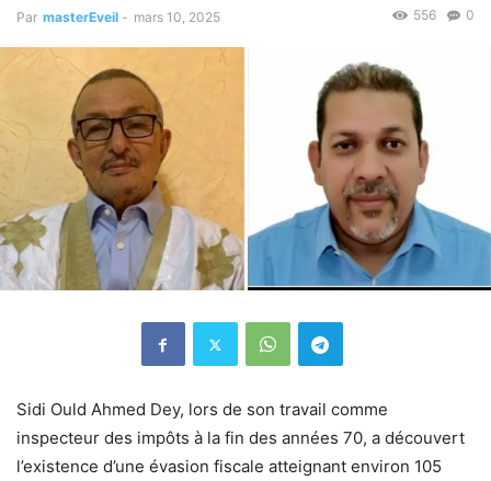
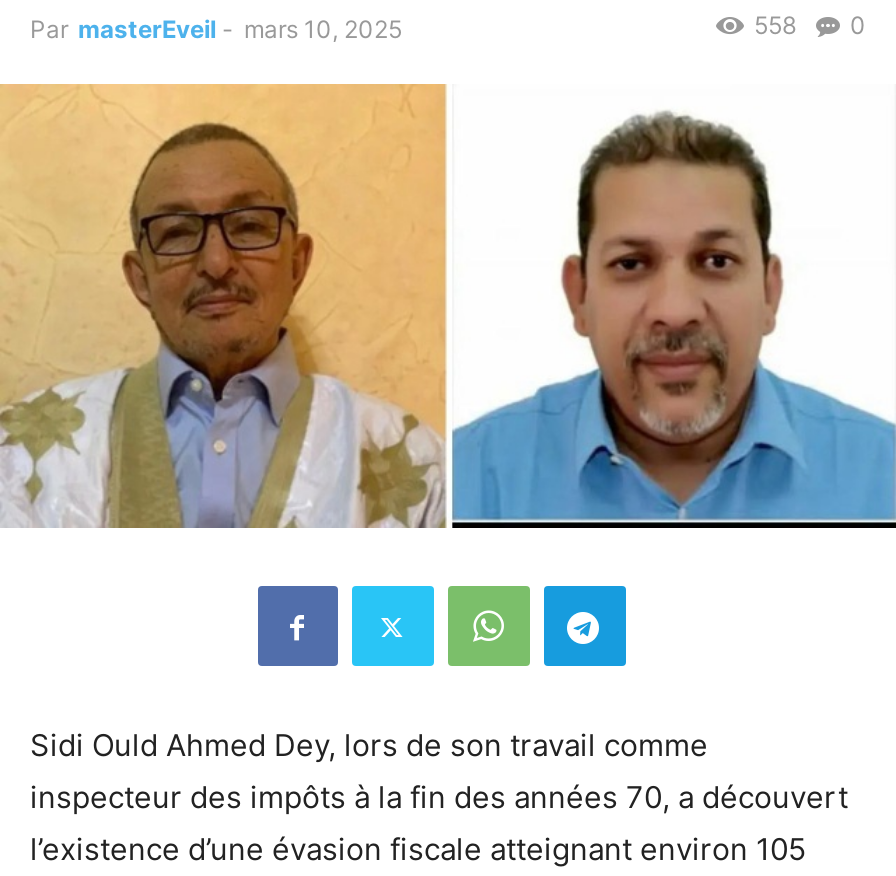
- 556 0
+ 558 0
